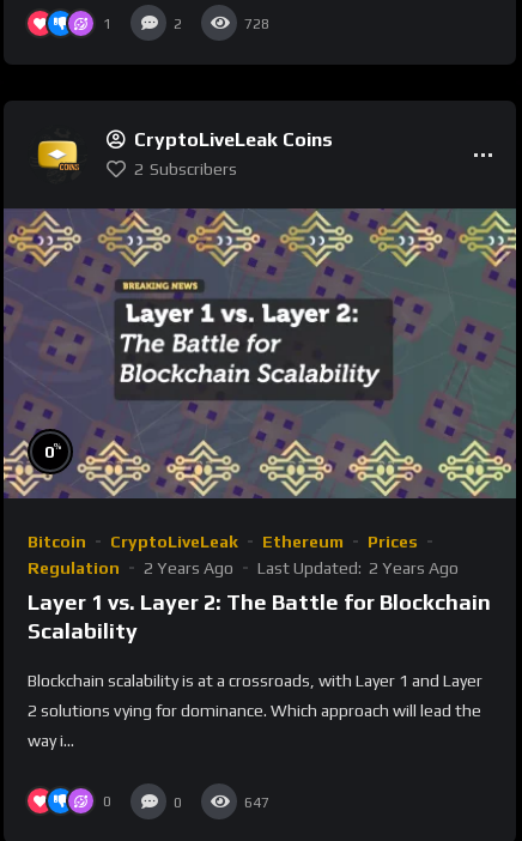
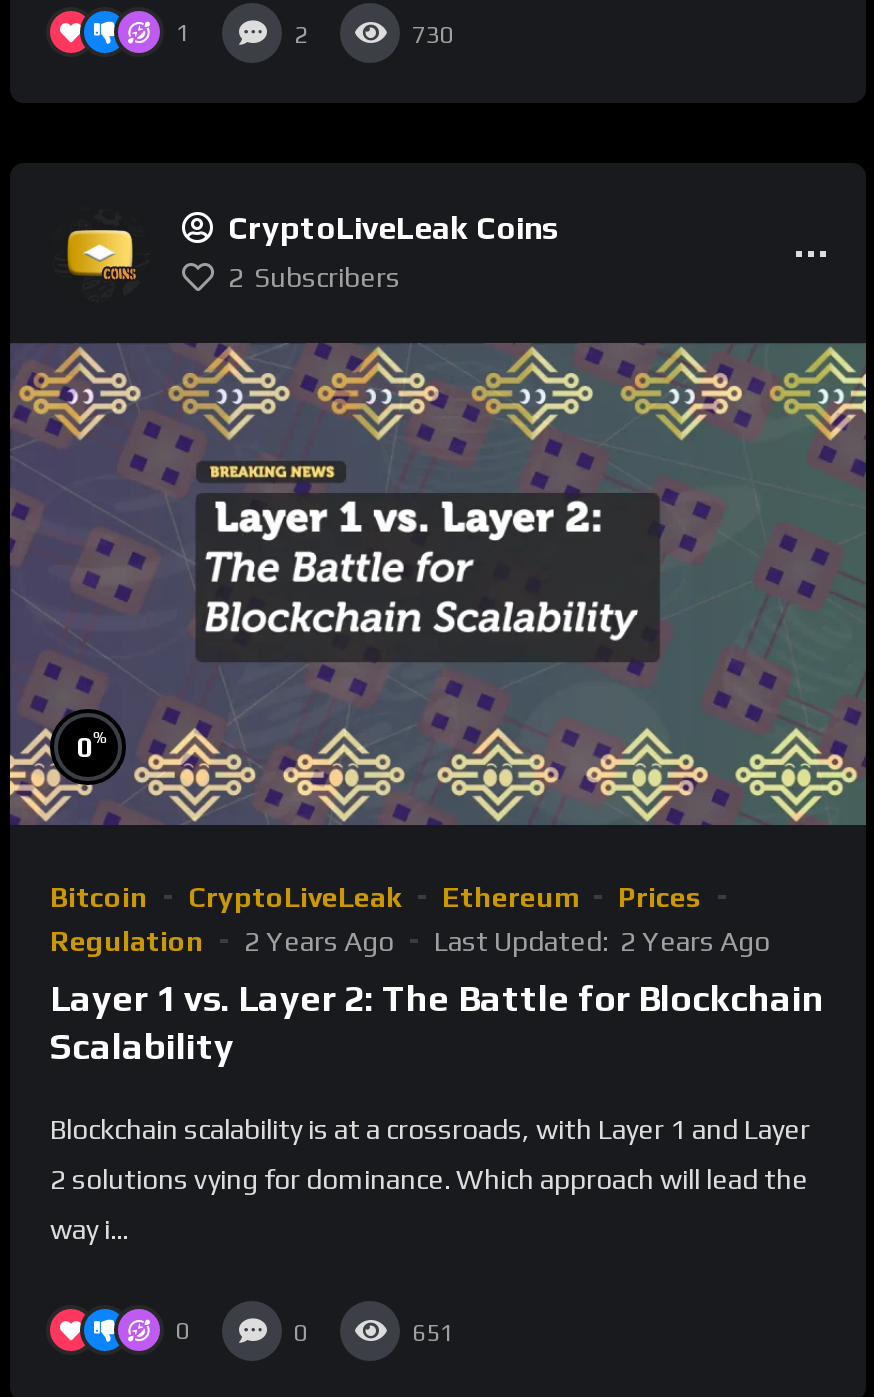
- 728
+ 730

- 647
+ 651
